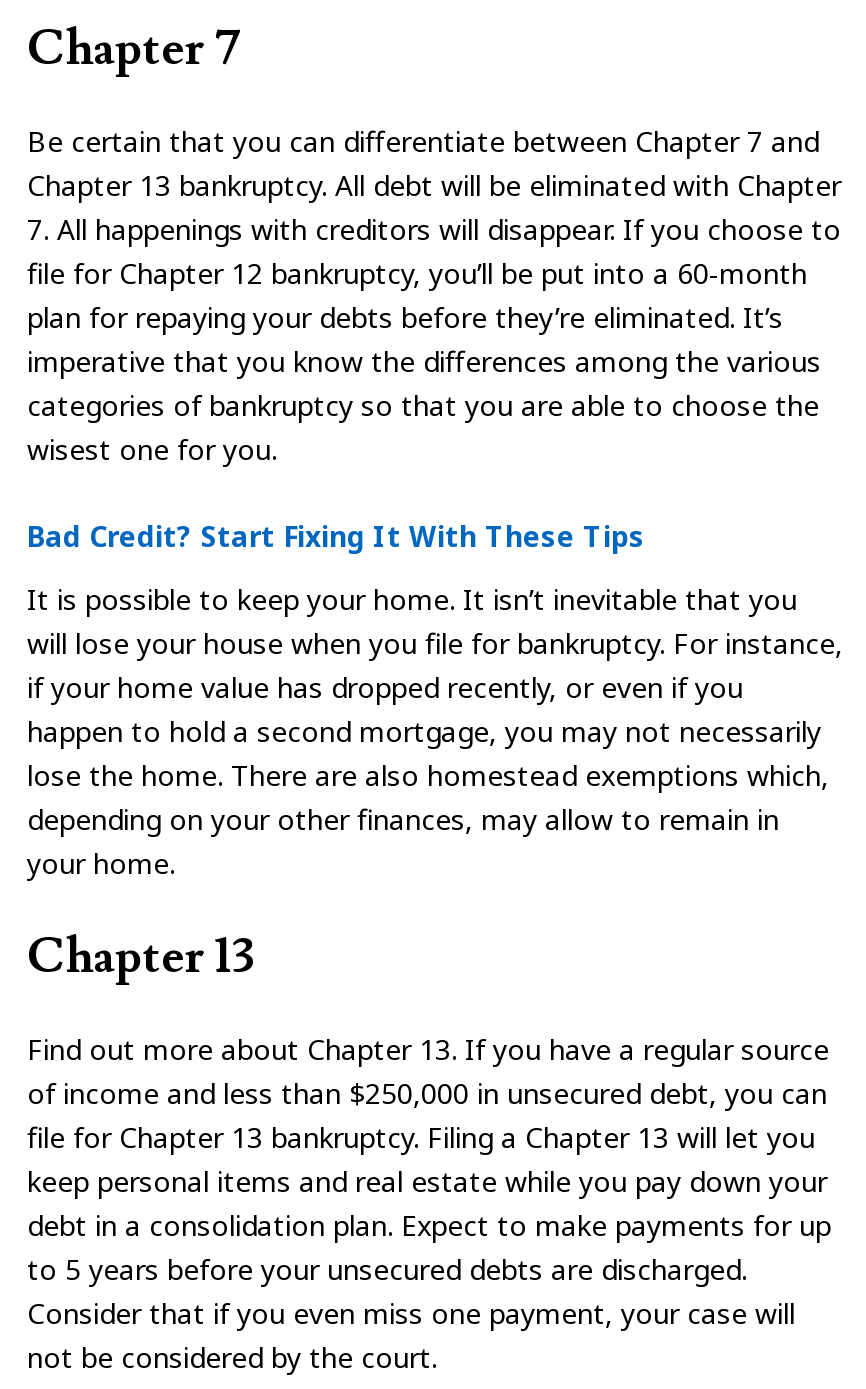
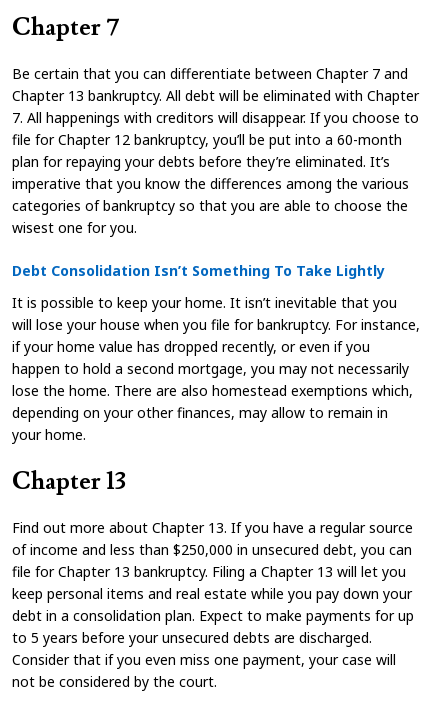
- Bad Credit? Start Fixing It With These Tips
+ Debt Consolidation Isn’t Something To Take Lightly
